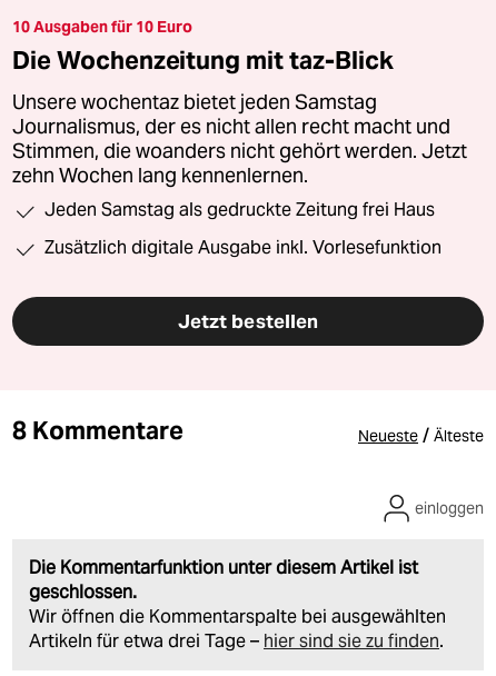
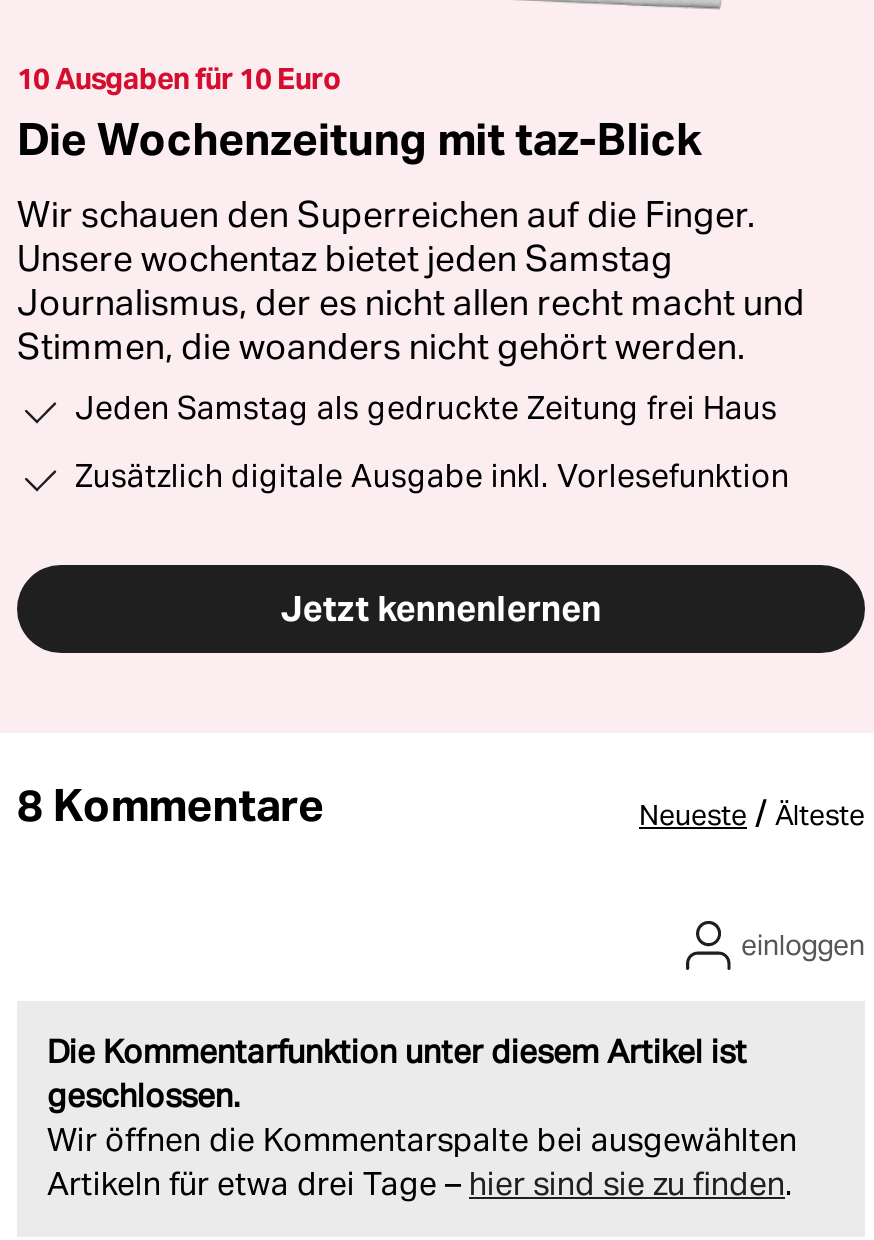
+ Wir schauen den Superreichen auf die Finger.

moved down: Unsere wochentaz bietet jeden Samstag | Journalismus, der es nicht allen recht macht und

- Stimmen, die woanders nicht gehört werden. Jetzt
- zehn Wochen lang kennenlernen.
+ Stimmen, die woanders nicht gehört werden.

- Jetzt bestellen
+ Jetzt kennenlernen
